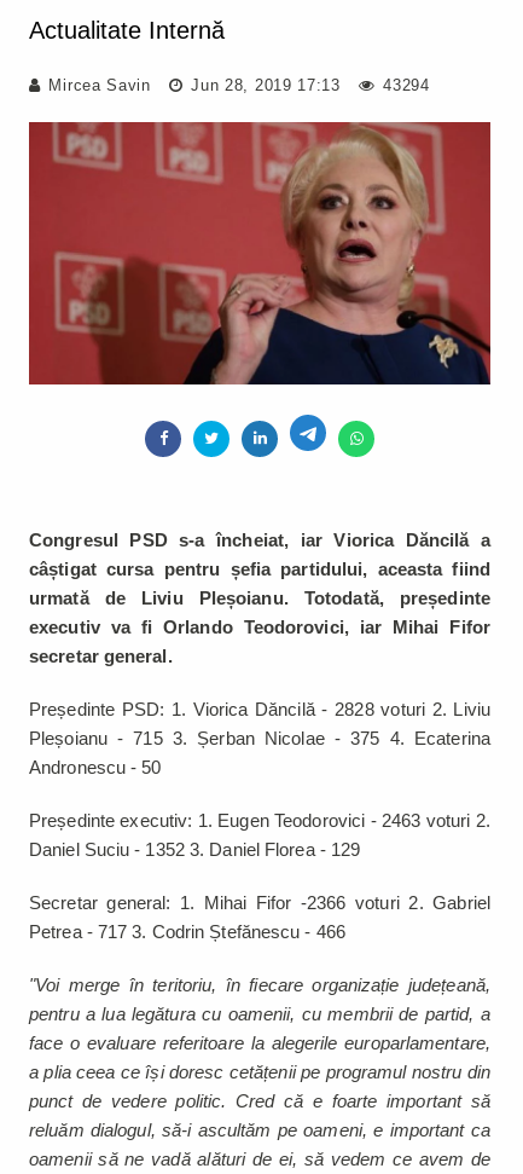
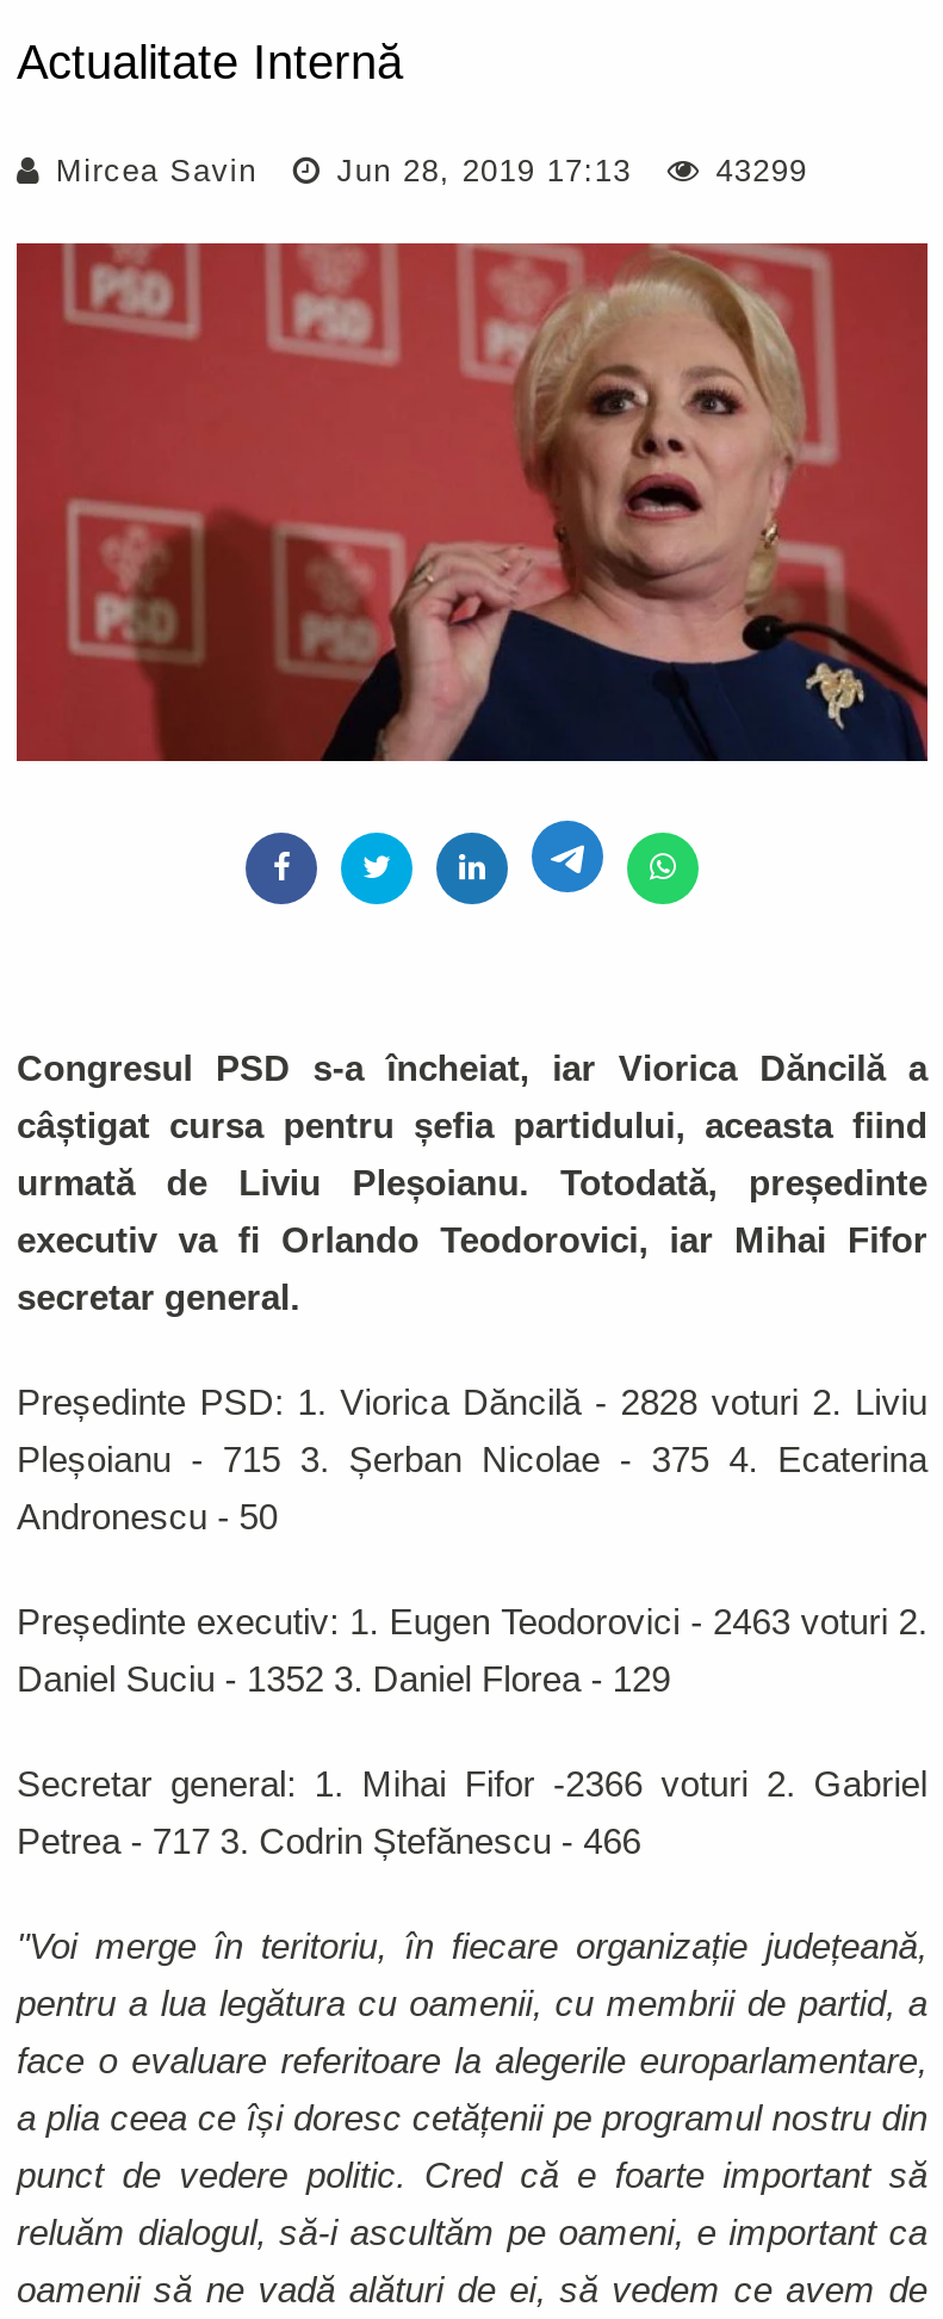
- 43294
+ 43299
